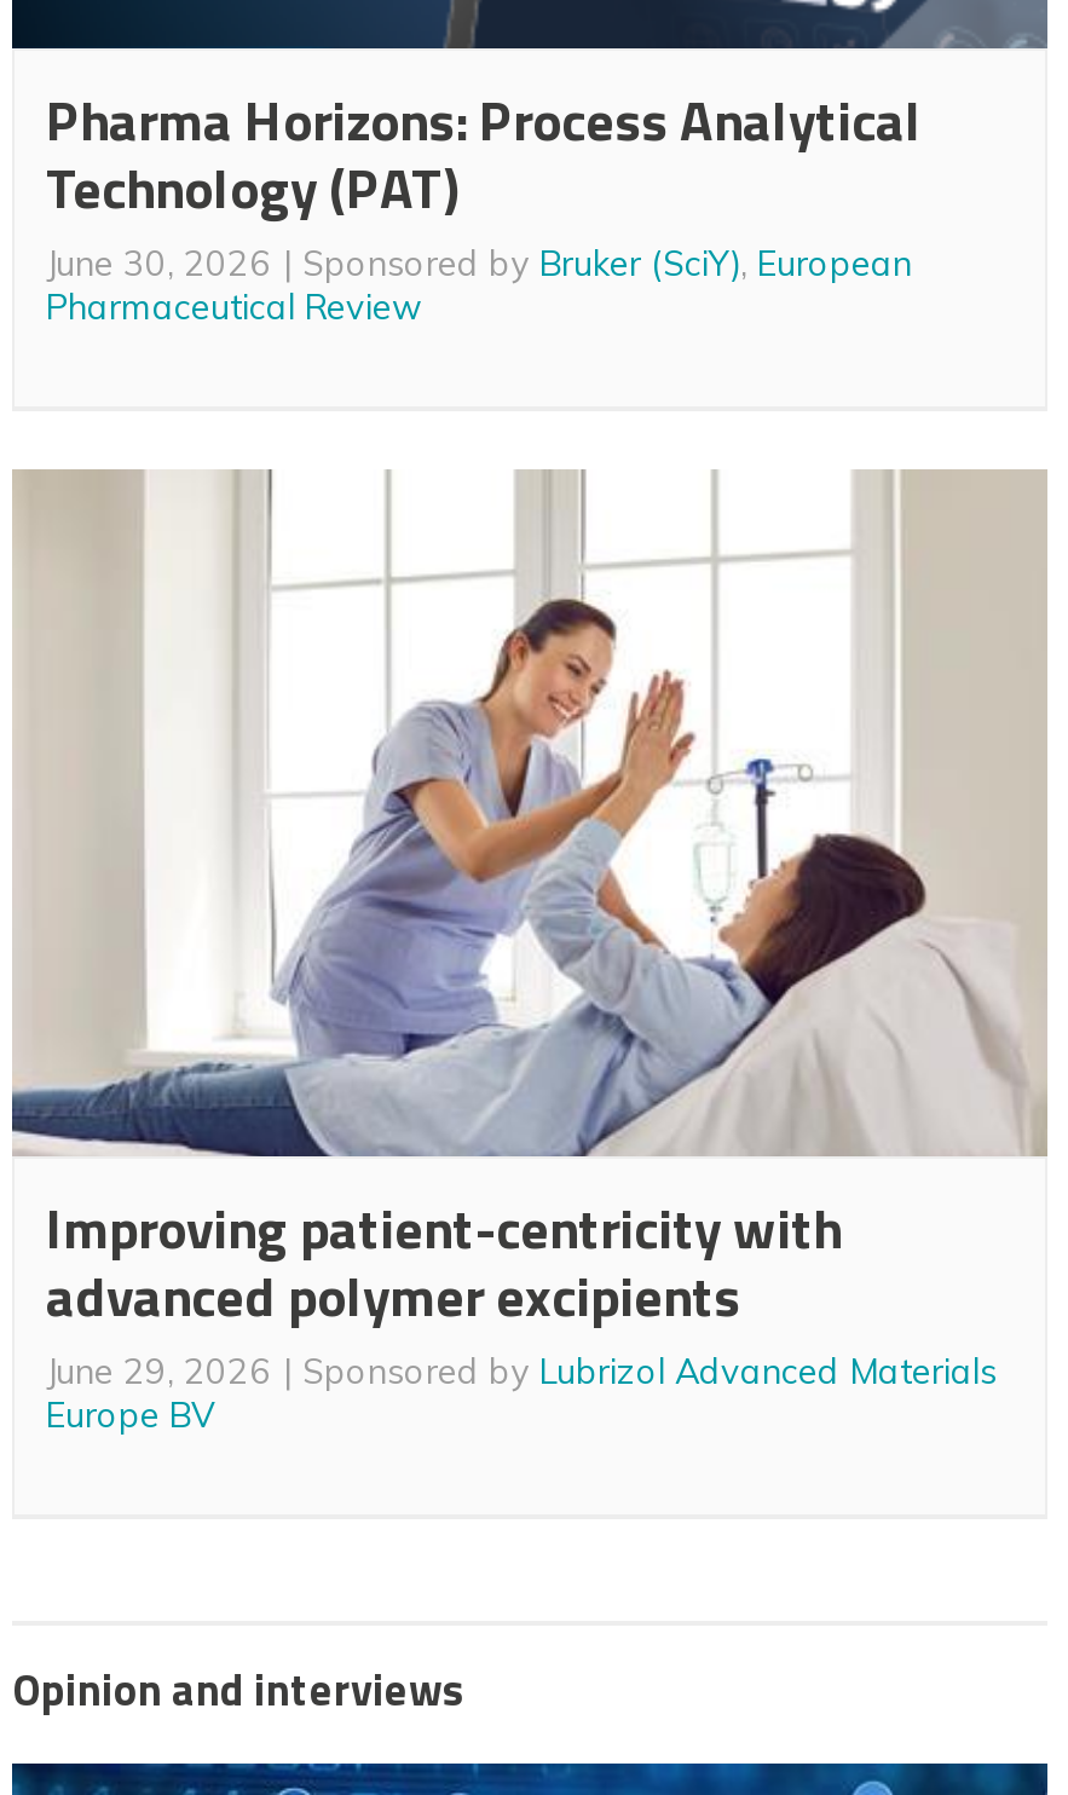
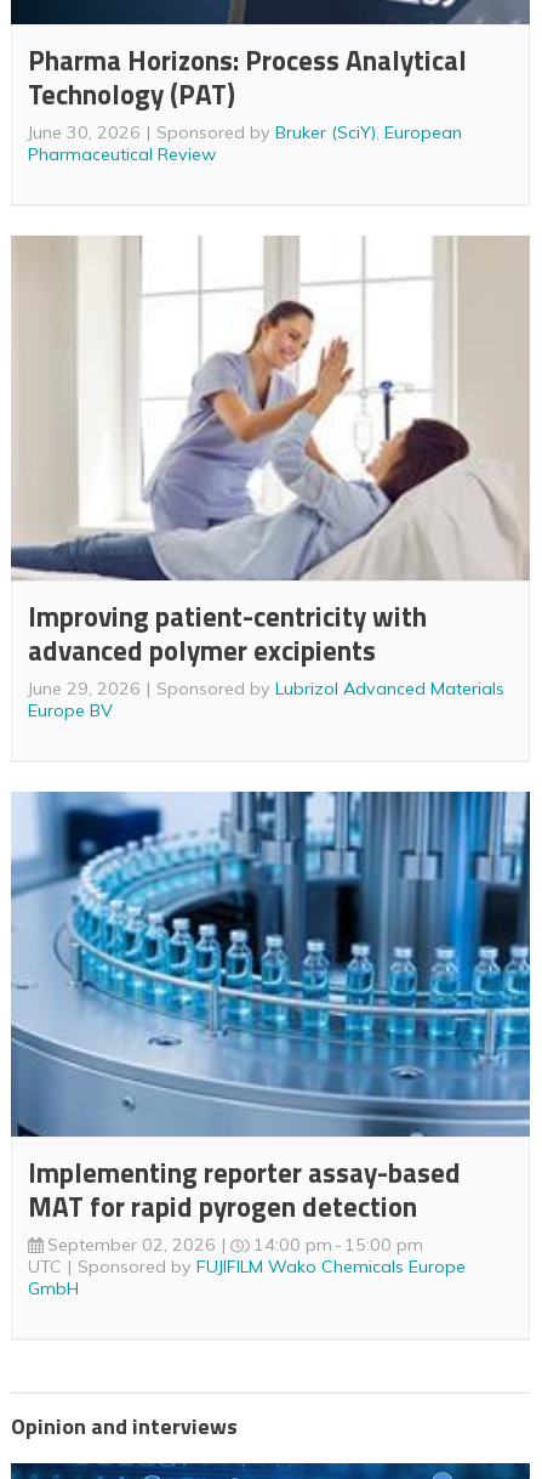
+ [image]
+ Implementing reporter assay-based
+ MAT for rapid pyrogen detection
+ September 02, 2026
+ 14:00 pm 15:00 pm
+ UTC
+ Sponsored by FUJIFILM Wako Chemicals Europe
+ GmbH
